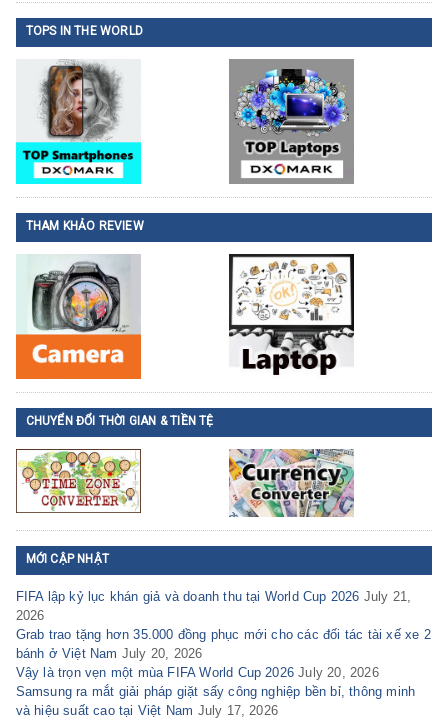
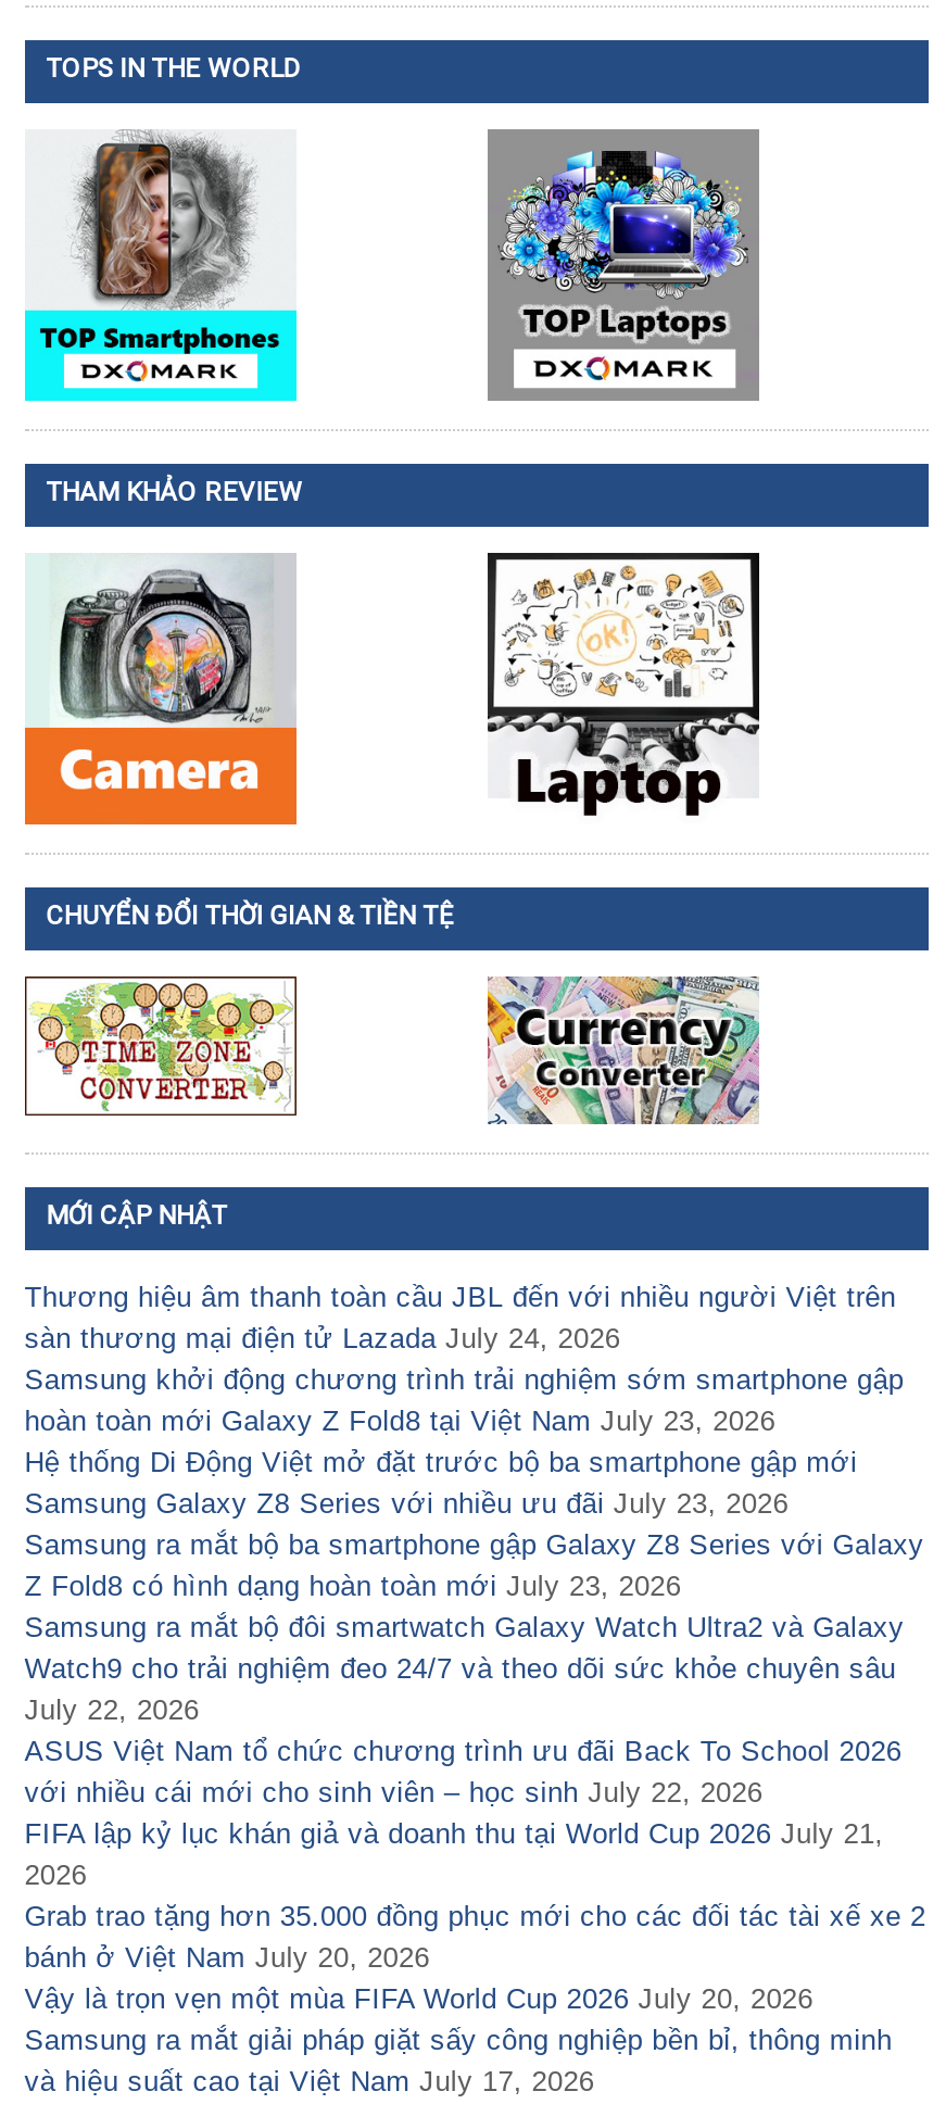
+ Thương hiệu âm thanh toàn cầu JBL đến với nhiều người Việt trên
+ sàn thương mại điện tử Lazada July 24, 2026
+ Samsung khởi động chương trình trải nghiệm sớm smartphone gập
+ hoàn toàn mới Galaxy Z Fold8 tại Việt Nam July 23, 2026
+ Hệ thống Di Động Việt mở đặt trước bộ ba smartphone gập mới
+ Samsung Galaxy Z8 Series với nhiều ưu đãi July 23, 2026
+ Samsung ra mắt bộ ba smartphone gập Galaxy Z8 Series với Galaxy
+ Z Fold8 có hình dạng hoàn toàn mới July 23, 2026
+ Samsung ra mắt bộ đôi smartwatch Galaxy Watch Ultra2 và Galaxy
+ Watch9 cho trải nghiệm đeo 24/7 và theo dõi sức khỏe chuyên sâu
+ July 22, 2026
+ ASUS Việt Nam tổ chức chương trình ưu đãi Back To School 2026
+ với nhiều cái mới cho sinh viên – học sinh July 22, 2026
